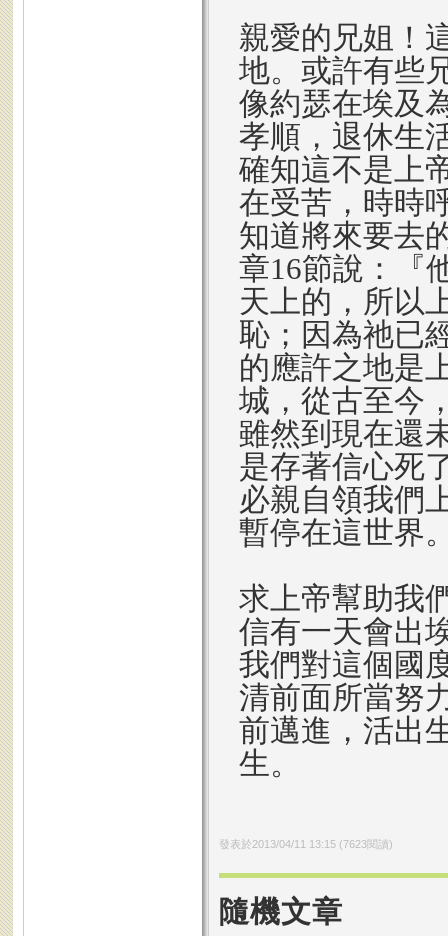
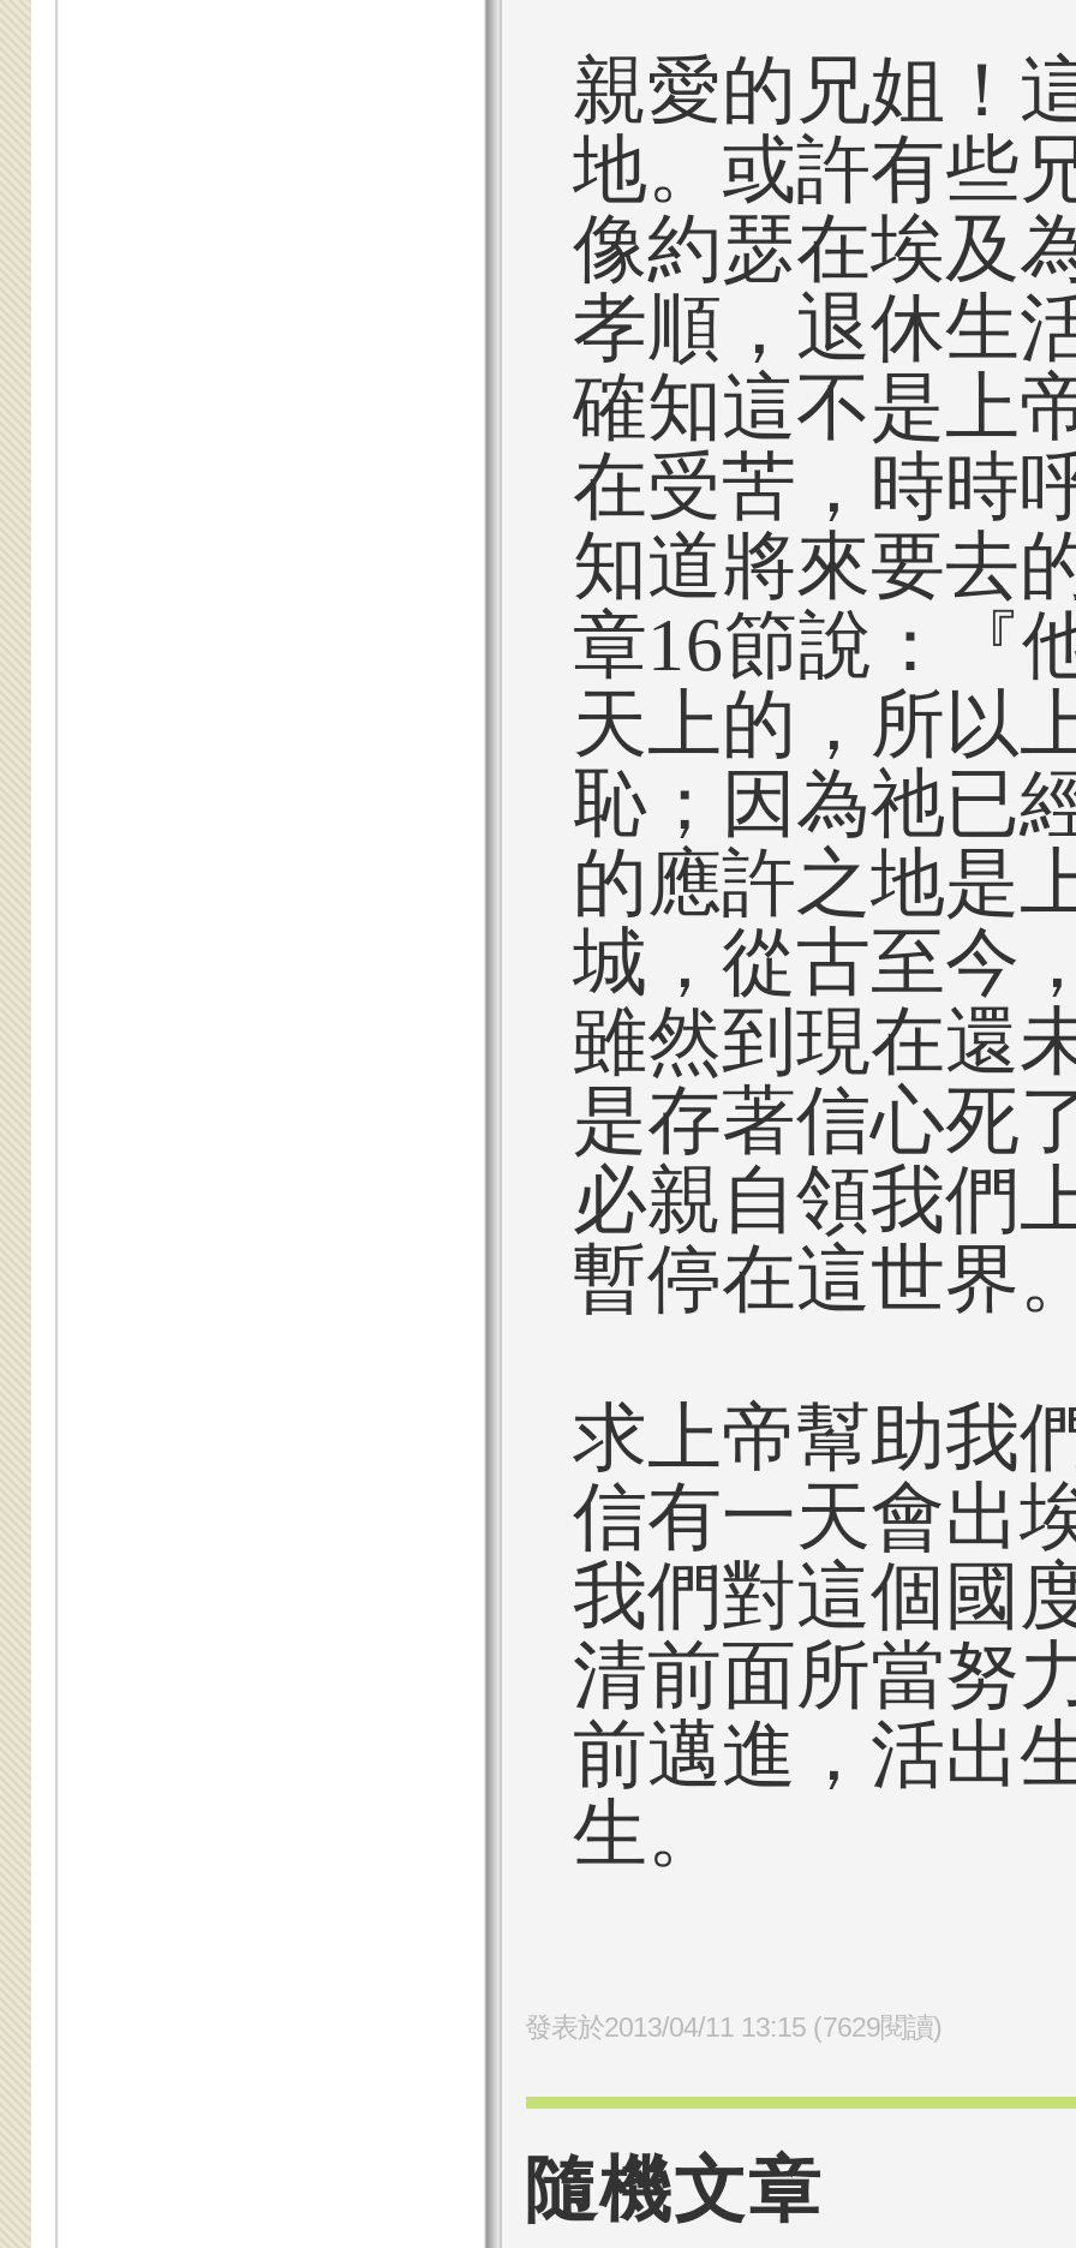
- 發表於2013/04/11 13:15 (7623閱讀)
+ 發表於2013/04/11 13:15 (7629閱讀)
